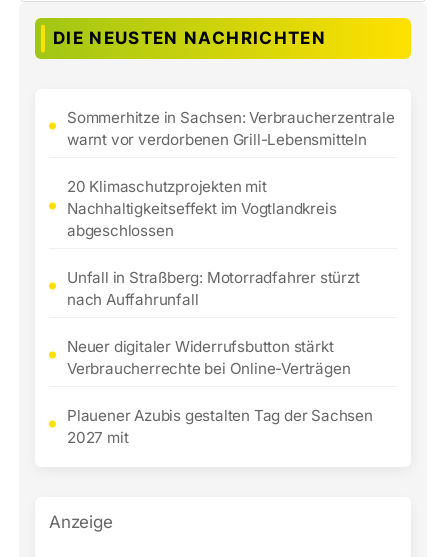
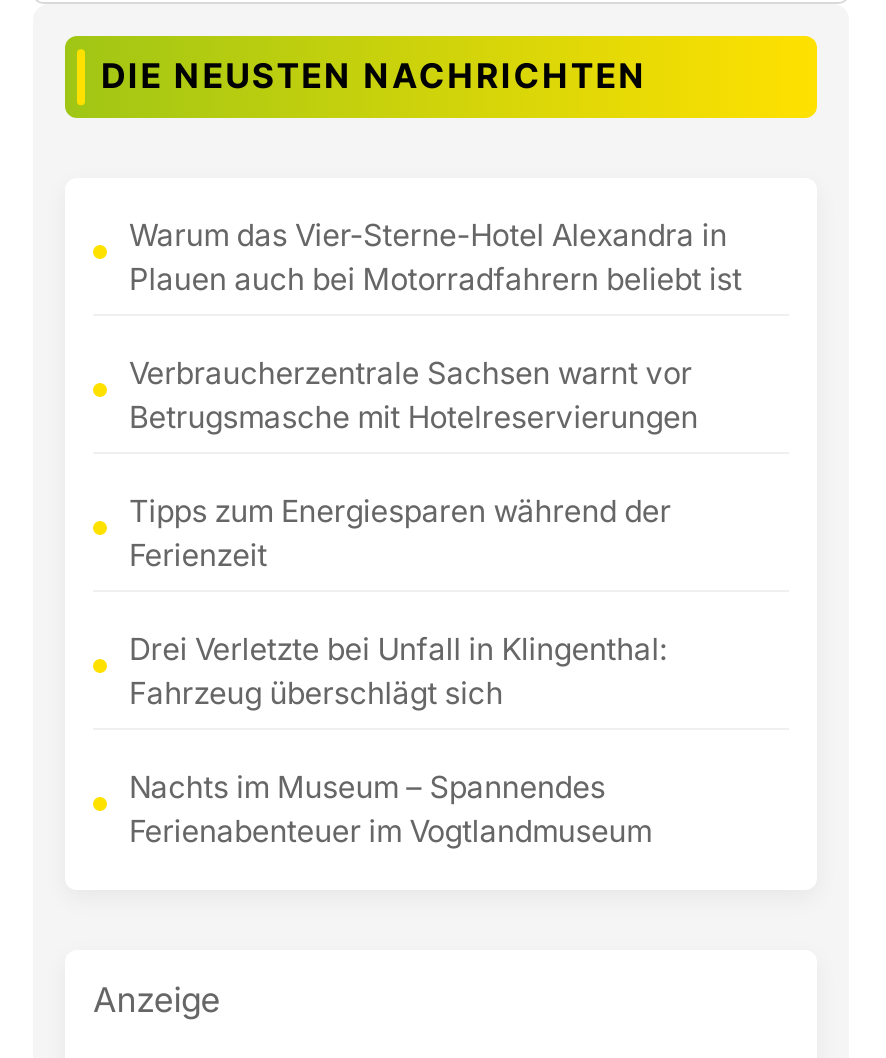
- Sommerhitze in Sachsen: Verbraucherzentrale
- warnt vor verdorbenen Grill-Lebensmitteln
+ Warum das Vier-Sterne-Hotel Alexandra in
+ Plauen auch bei Motorradfahrern beliebt ist

- 20 Klimaschutzprojekten mit
- Nachhaltigkeitseffekt im Vogtlandkreis
- abgeschlossen
+ Verbraucherzentrale Sachsen warnt vor
+ Betrugsmasche mit Hotelreservierungen

- Unfall in Straßberg: Motorradfahrer stürzt
- nach Auffahrunfall
+ Tipps zum Energiesparen während der
+ Ferienzeit

- Neuer digitaler Widerrufsbutton stärkt
- Verbraucherrechte bei Online-Verträgen
+ Drei Verletzte bei Unfall in Klingenthal:
+ Fahrzeug überschlägt sich

- Plauener Azubis gestalten Tag der Sachsen
- 2027 mit
+ Nachts im Museum – Spannendes
+ Ferienabenteuer im Vogtlandmuseum
